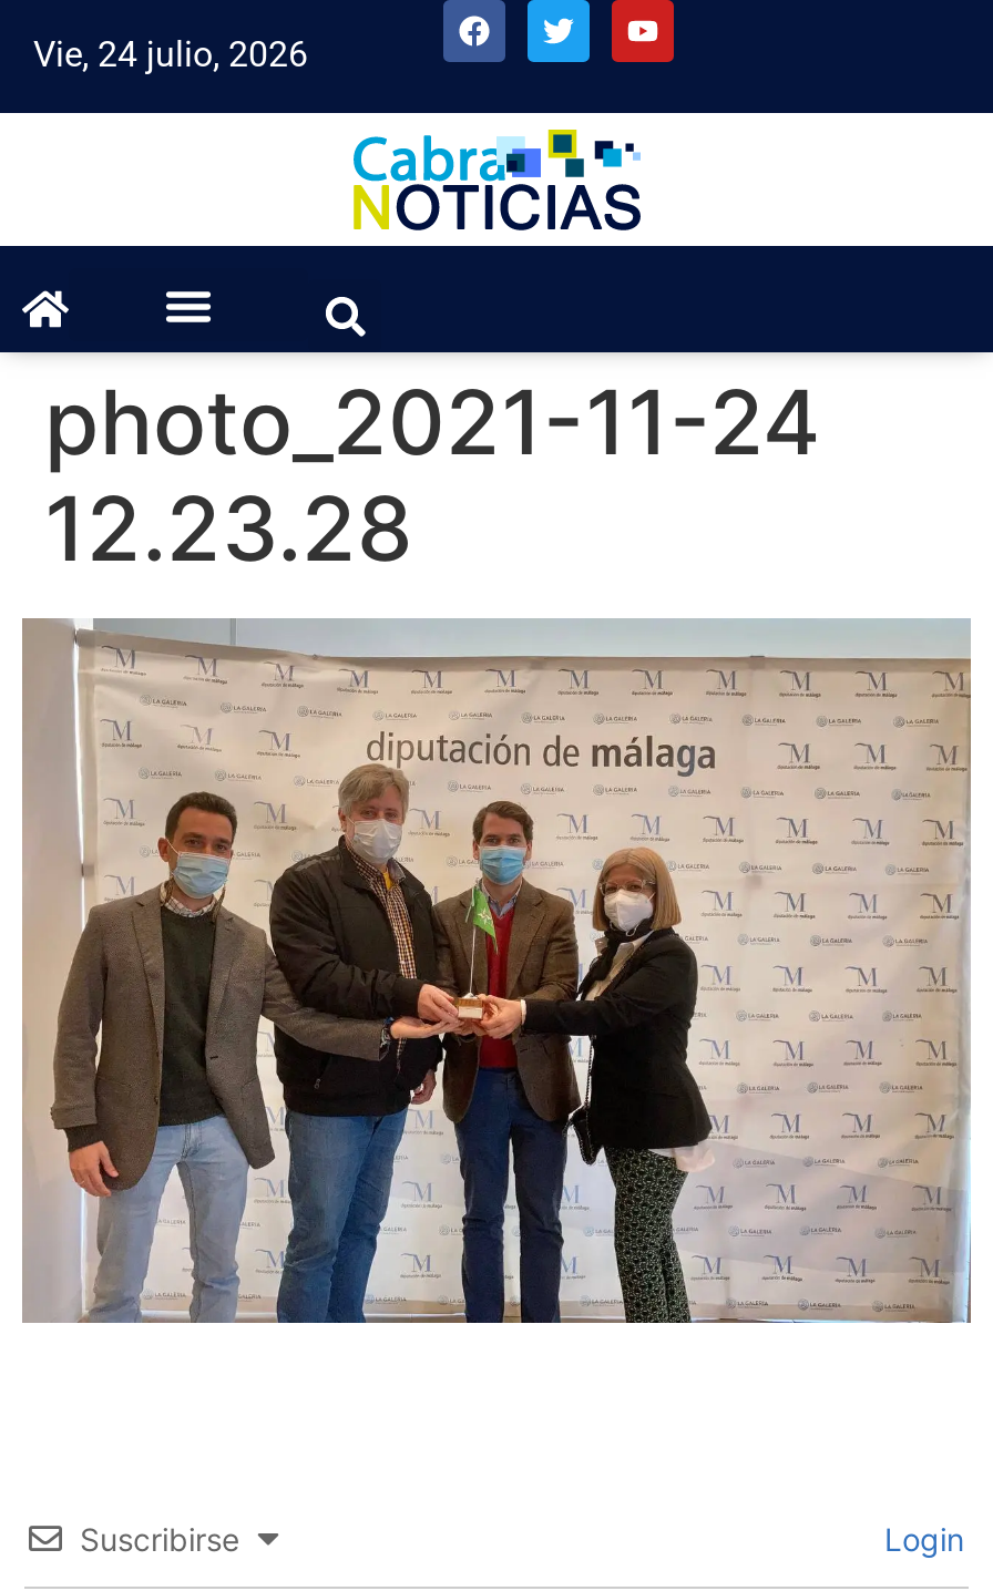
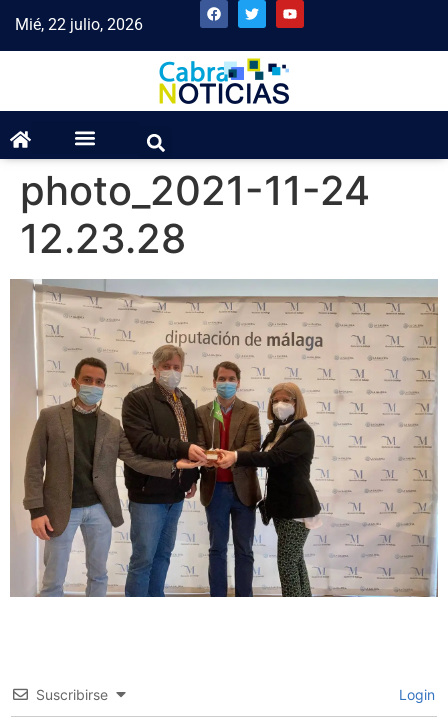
- Vie, 24 julio, 2026
+ Mié, 22 julio, 2026
